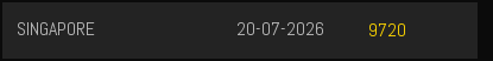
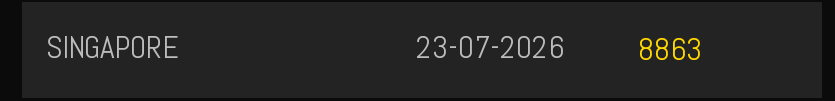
- 20-07-2026
+ 23-07-2026

- 9720
+ 8863
